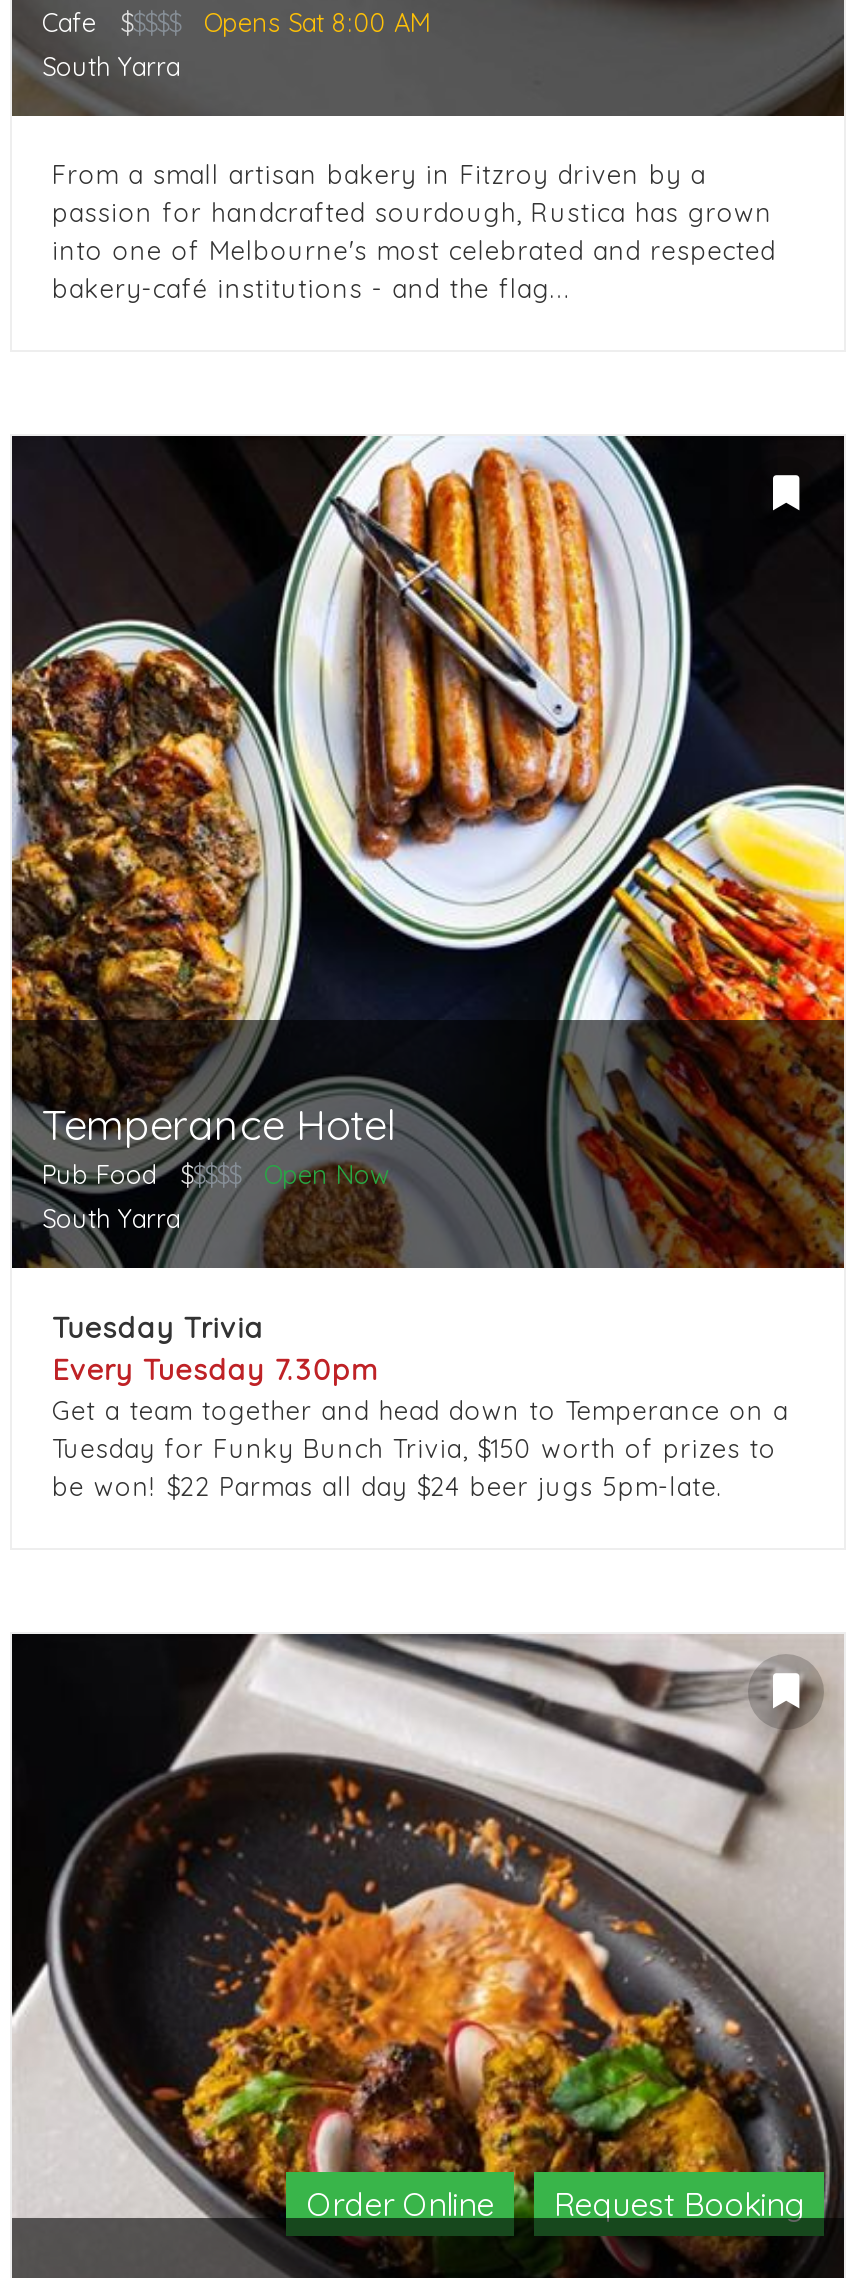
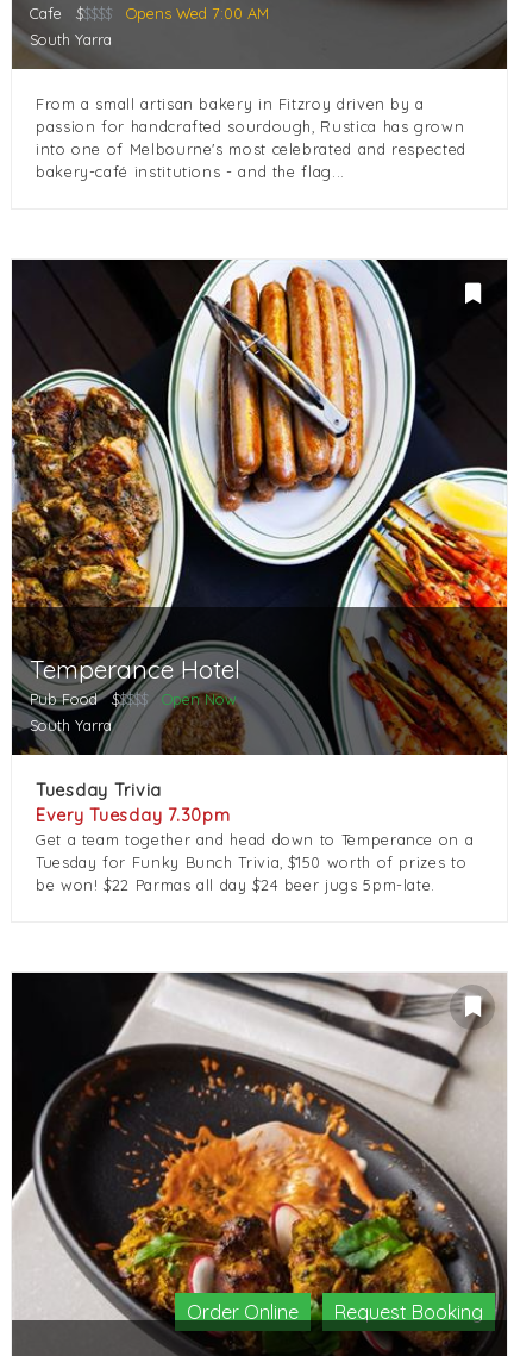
- Opens Sat 8:00 AM
+ Opens Wed 7:00 AM
